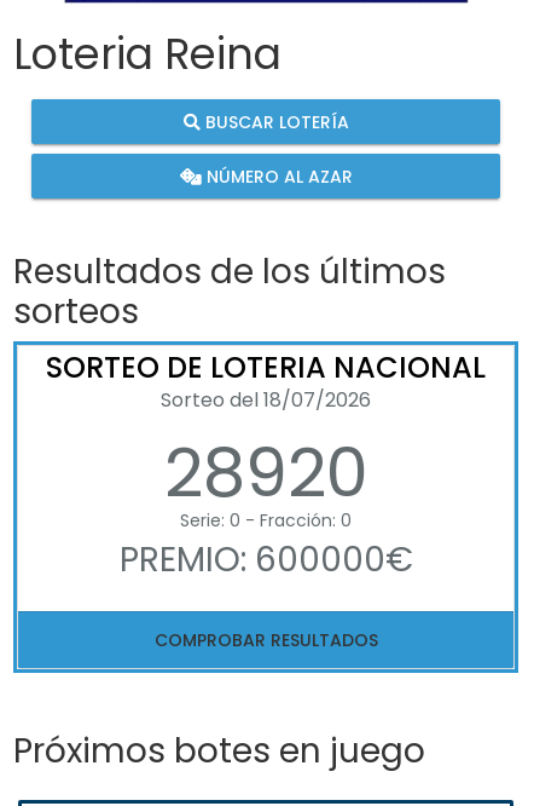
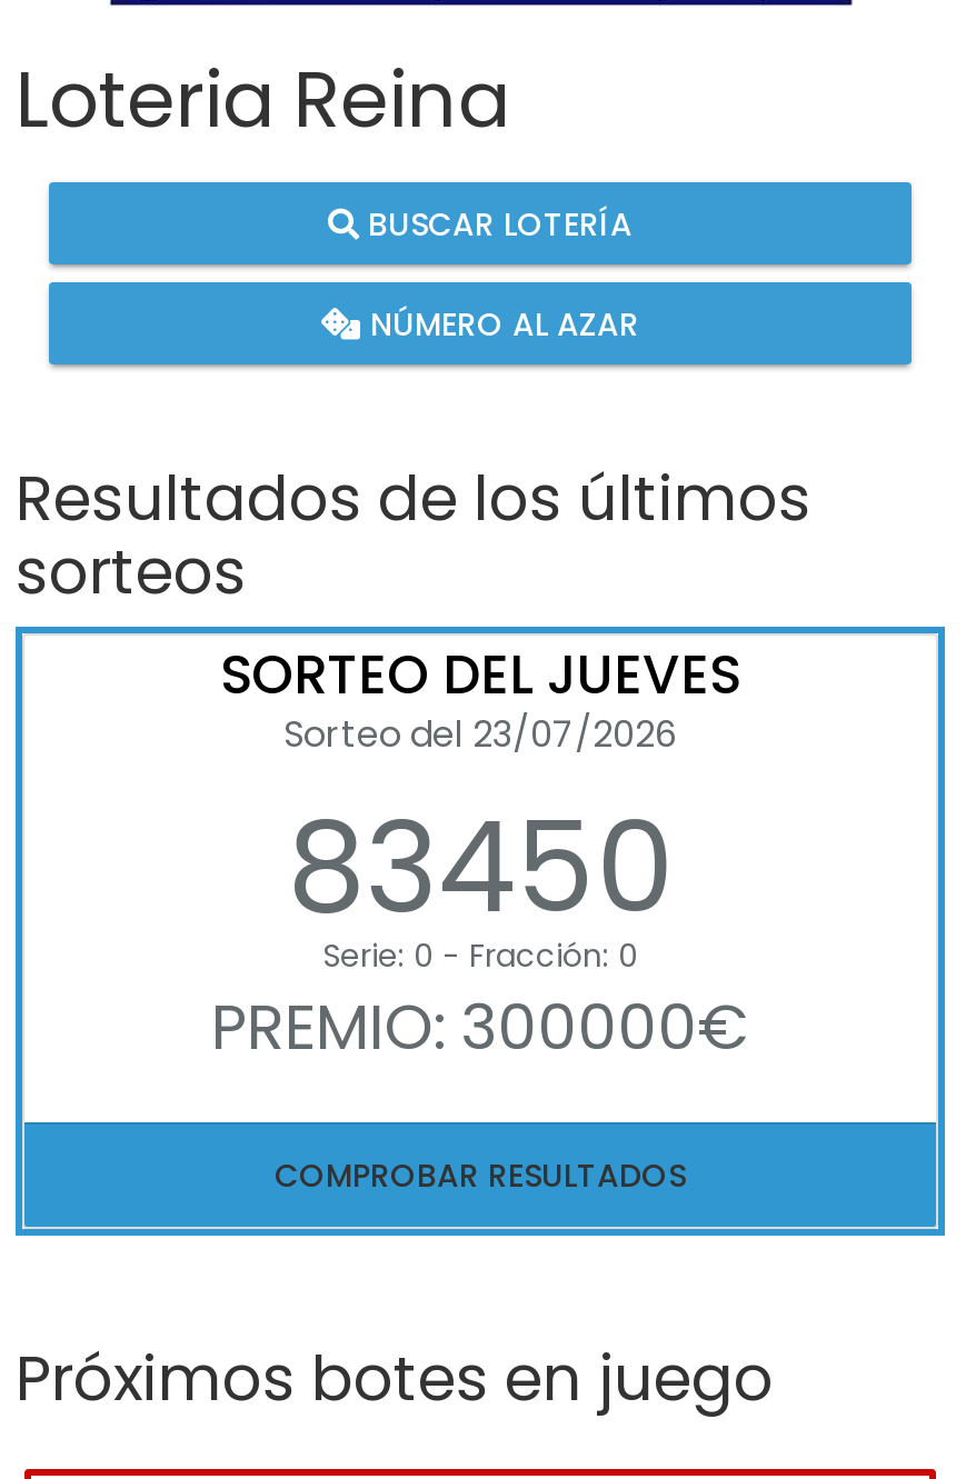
- SORTEO DE LOTERIA NACIONAL
- Sorteo del 18/07/2026
- 28920
+ SORTEO DEL JUEVES
+ Sorteo del 23/07/2026
+ 83450

- PREMIO: 600000€
+ PREMIO: 300000€
